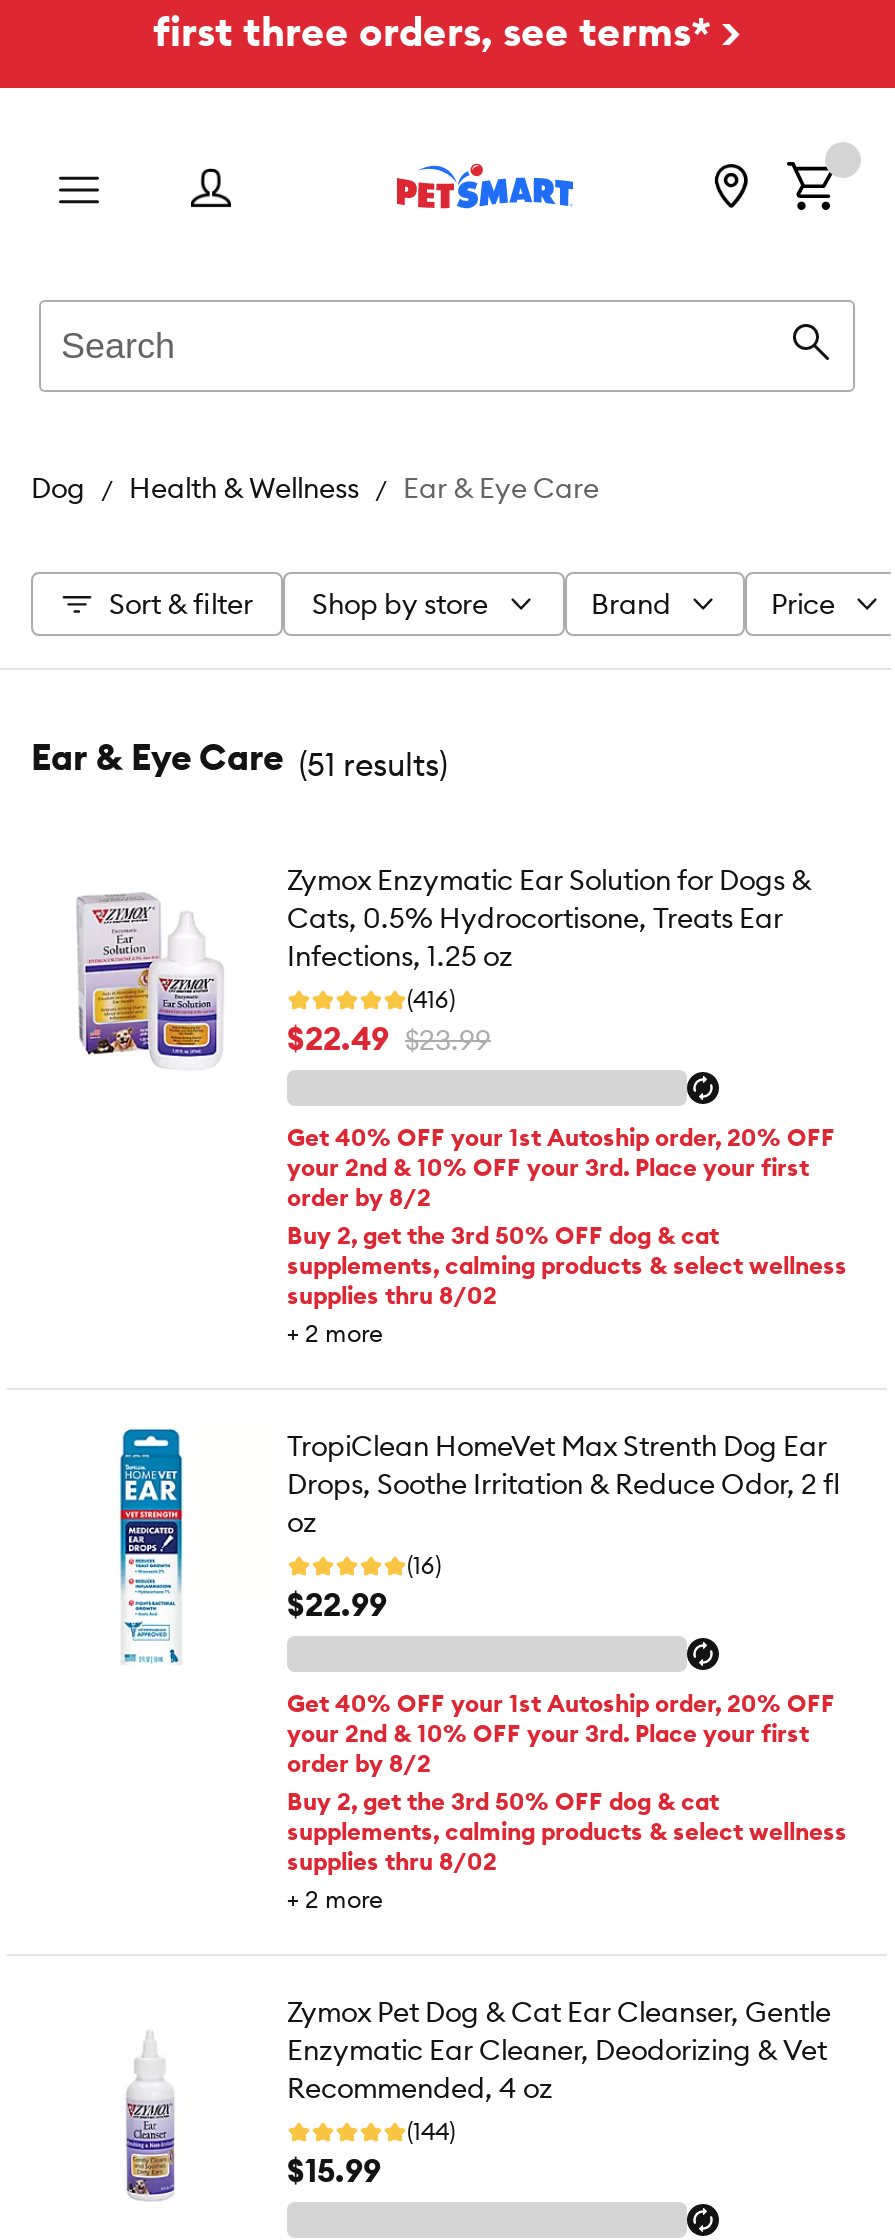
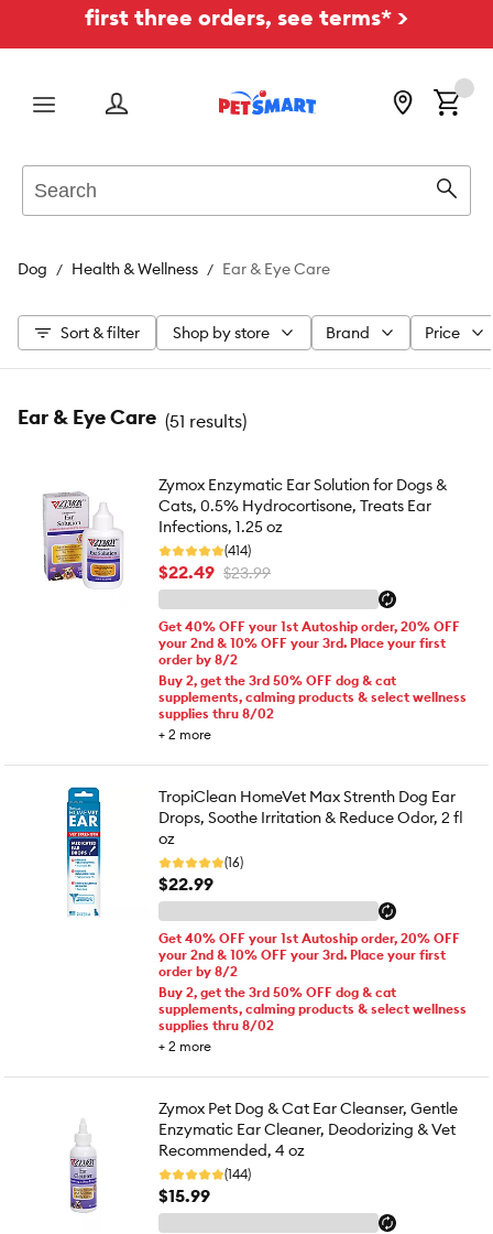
- (416)
+ (414)
